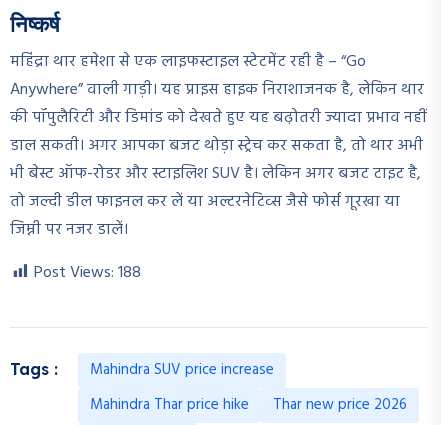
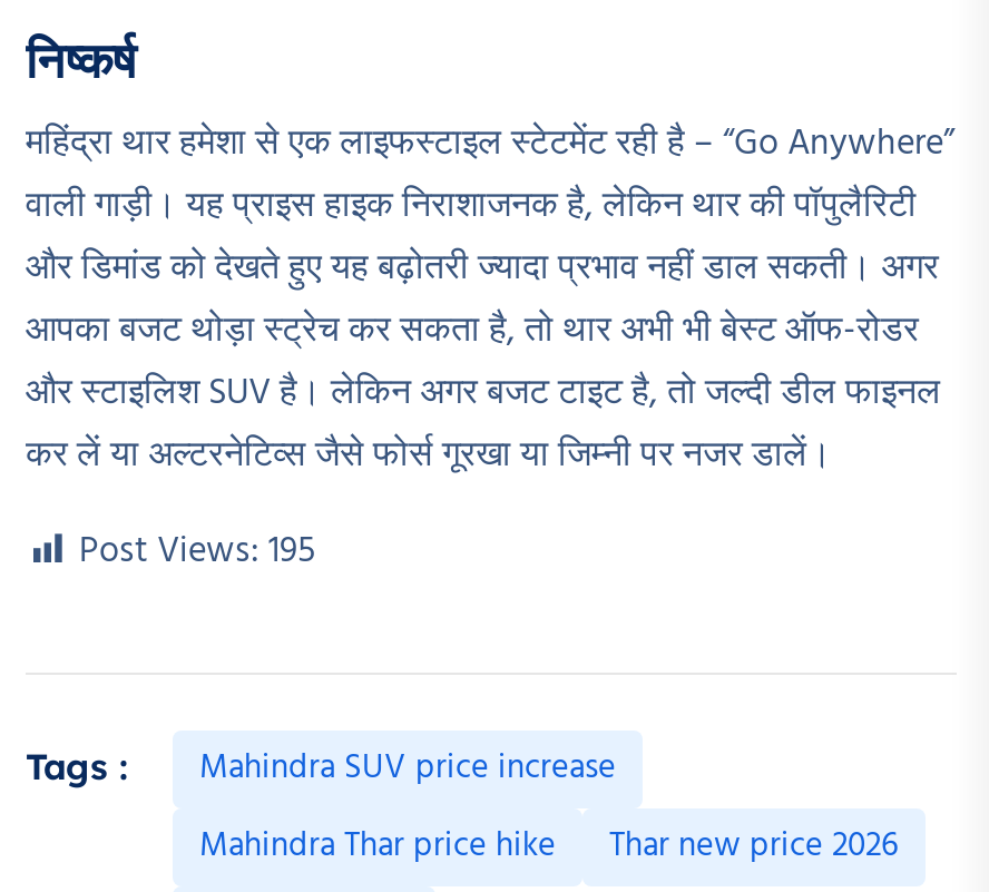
- Post Views: 188
+ Post Views: 195
